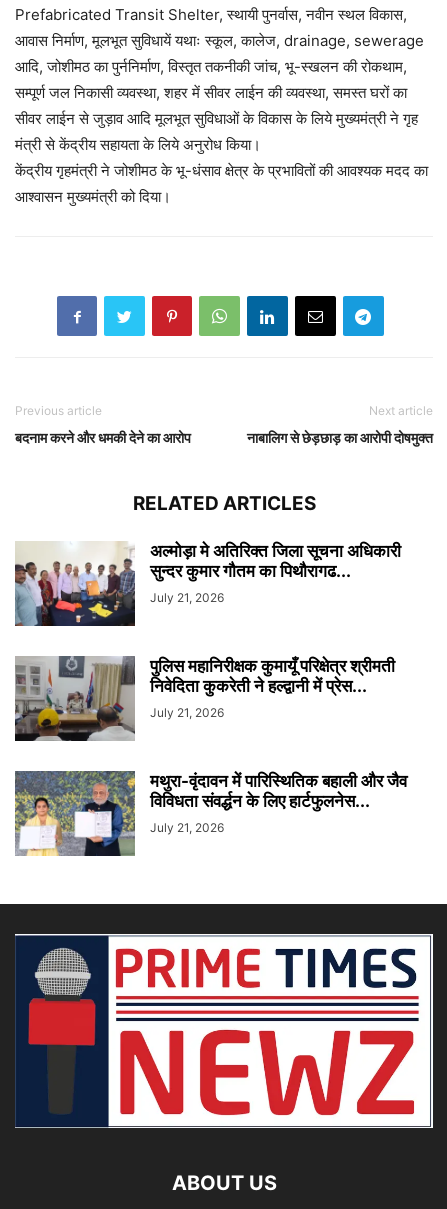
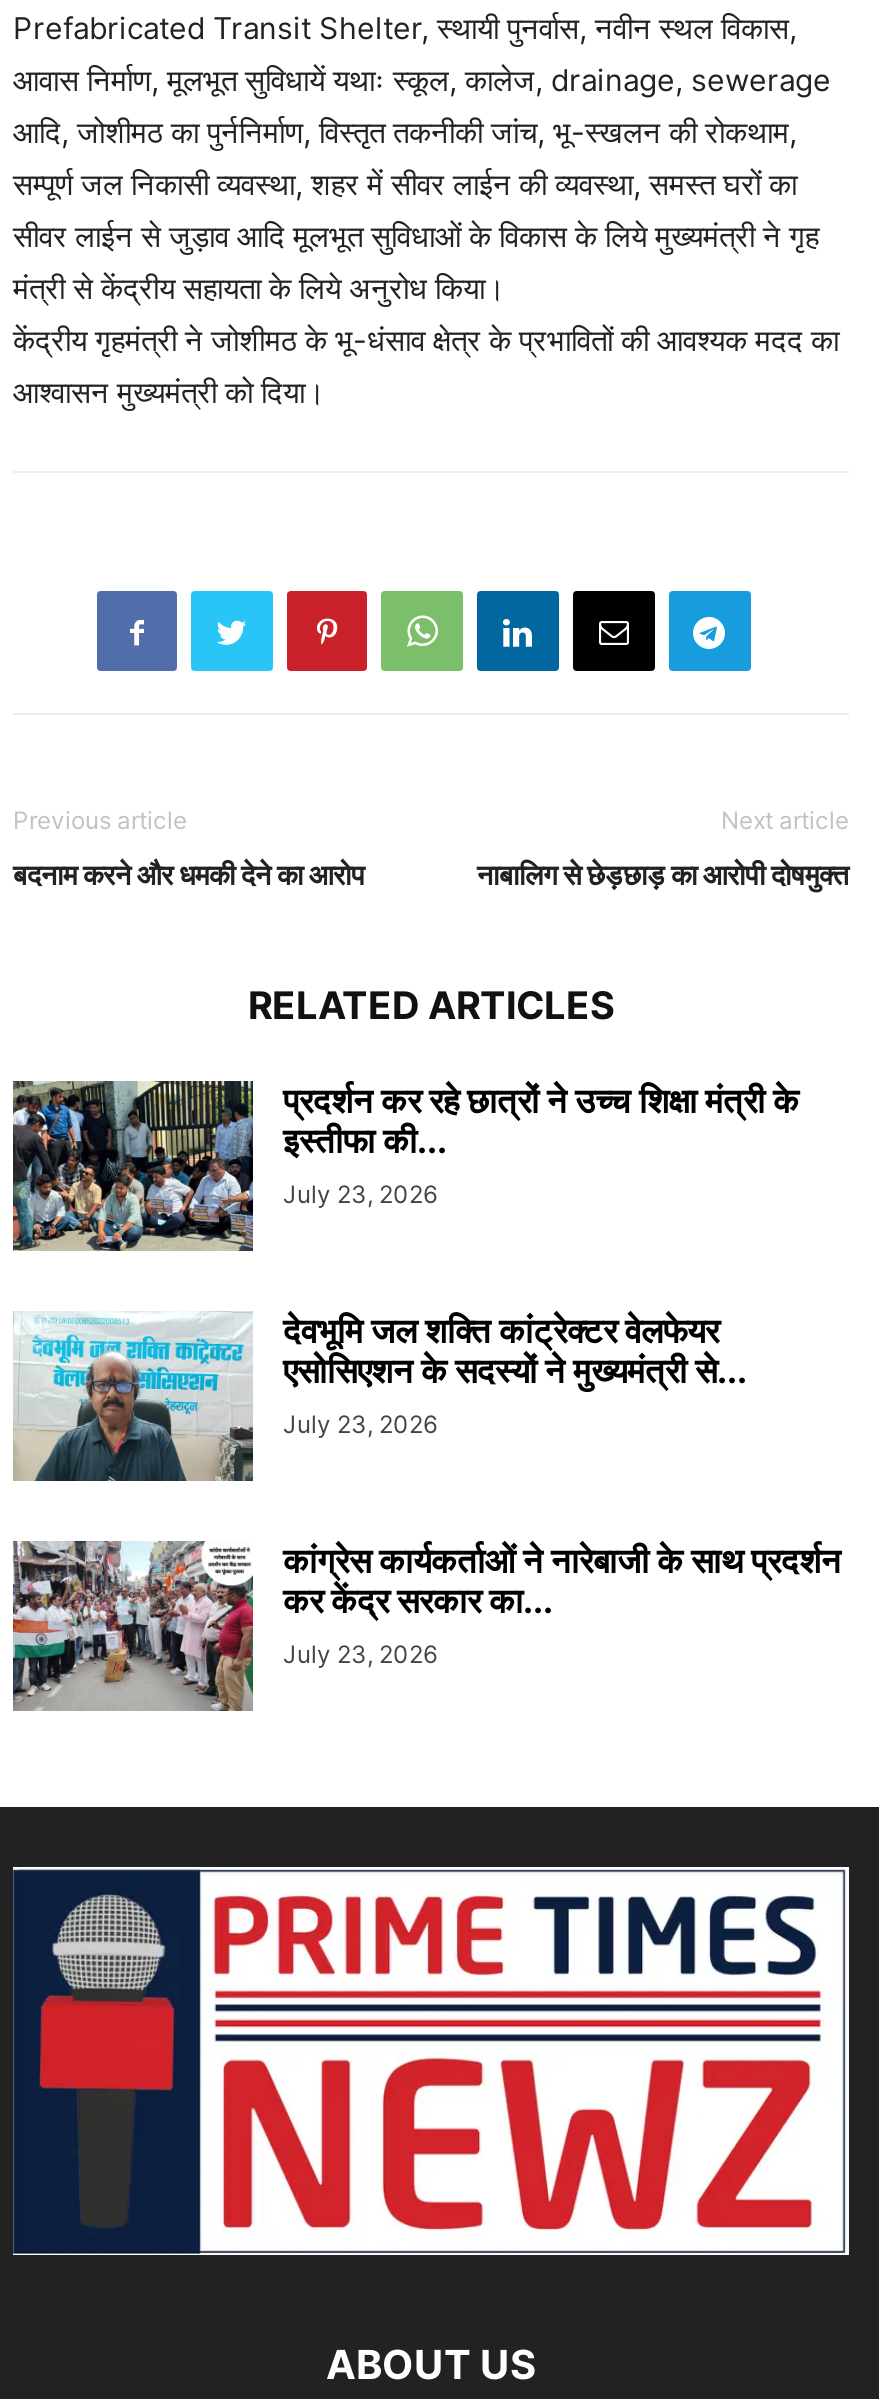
- [image]
- अल्मोड़ा मे अतिरिक्त जिला सूचना अधिकारी
- सुन्दर कुमार गौतम का पिथौरागढ...
- July 21, 2026
+ [image]
+ प्रदर्शन कर रहे छात्रों ने उच्च शिक्षा मंत्री के
+ इस्तीफा की...
+ July 23, 2026

- [image]
- पुलिस महानिरीक्षक कुमायूँ परिक्षेत्र श्रीमती
- निवेदिता कुकरेती ने हल्द्वानी में प्रेस...
- July 21, 2026
+ [image]
+ देवभूमि जल शक्ति कांट्रेक्टर वेलफेयर
+ एसोसिएशन के सदस्यों ने मुख्यमंत्री से...
+ July 23, 2026

- [image]
- मथुरा-वृंदावन में पारिस्थितिक बहाली और जैव
- विविधता संवर्द्धन के लिए हार्टफुलनेस...
- July 21, 2026
+ [image]
+ कांग्रेस कार्यकर्ताओं ने नारेबाजी के साथ प्रदर्शन
+ कर केंद्र सरकार का...
+ July 23, 2026
